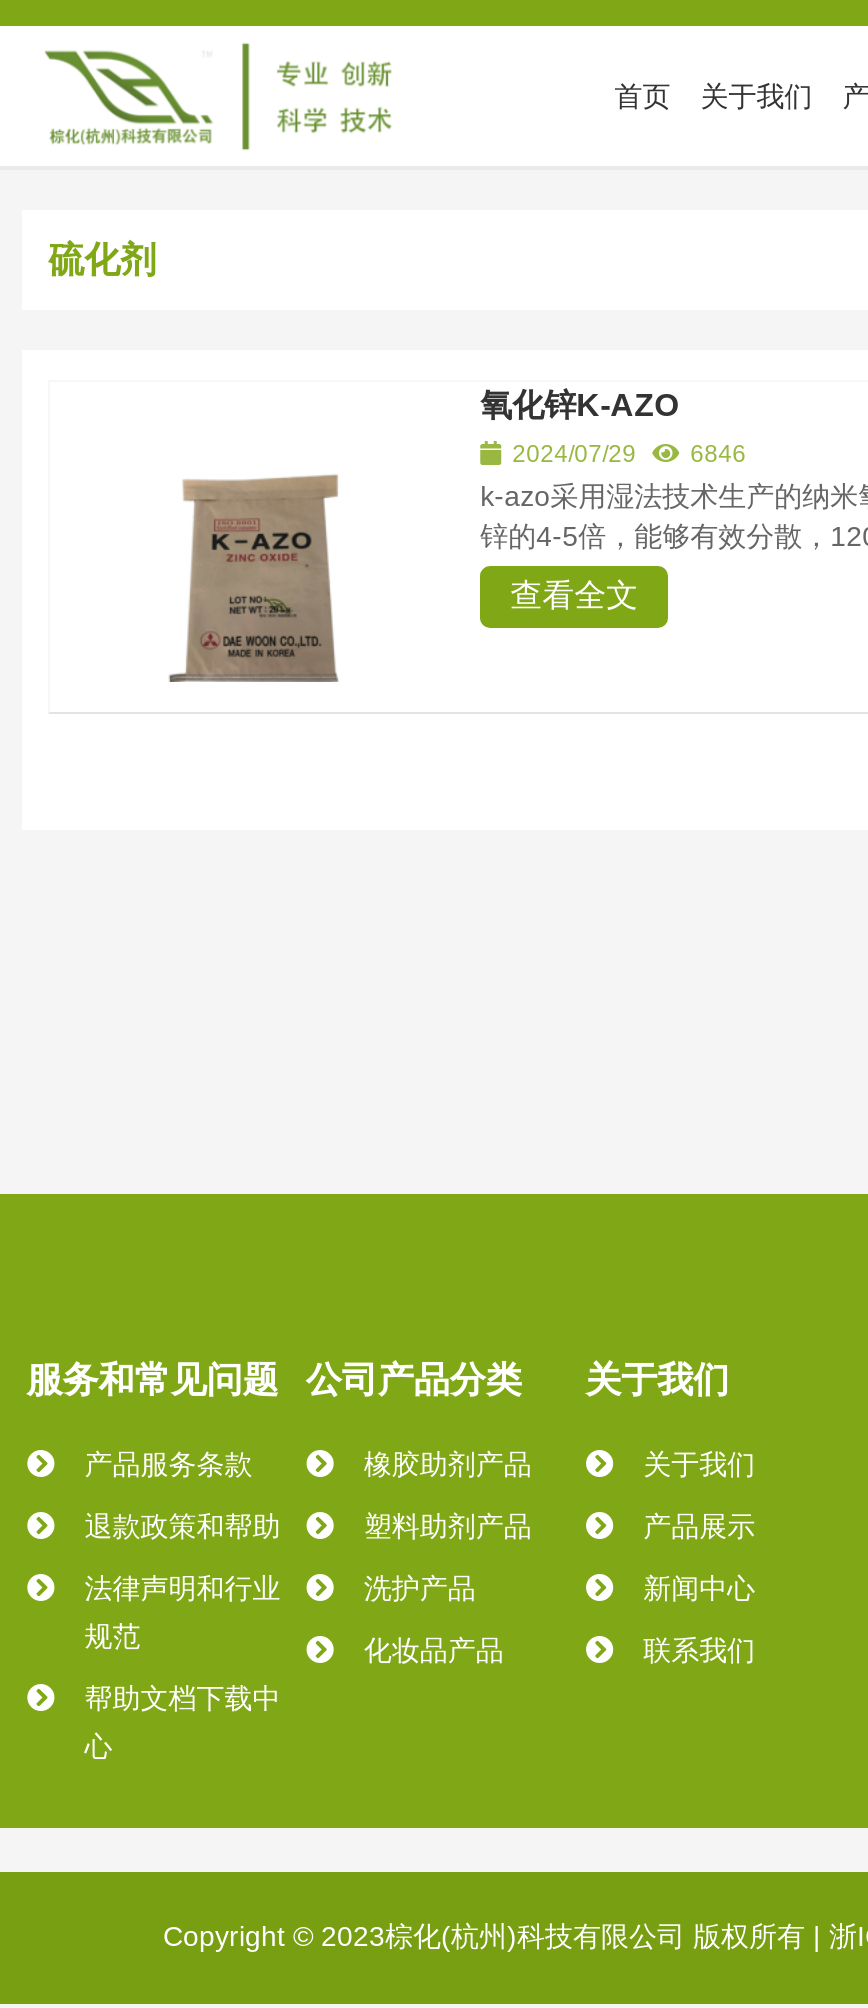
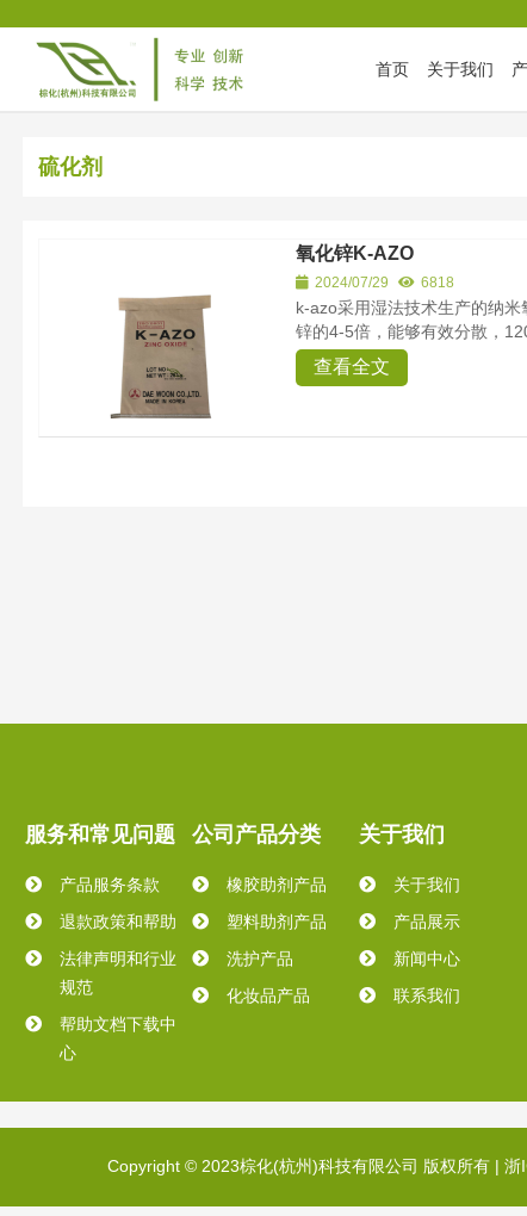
- 2024/07/29 6846
+ 2024/07/29 6818
